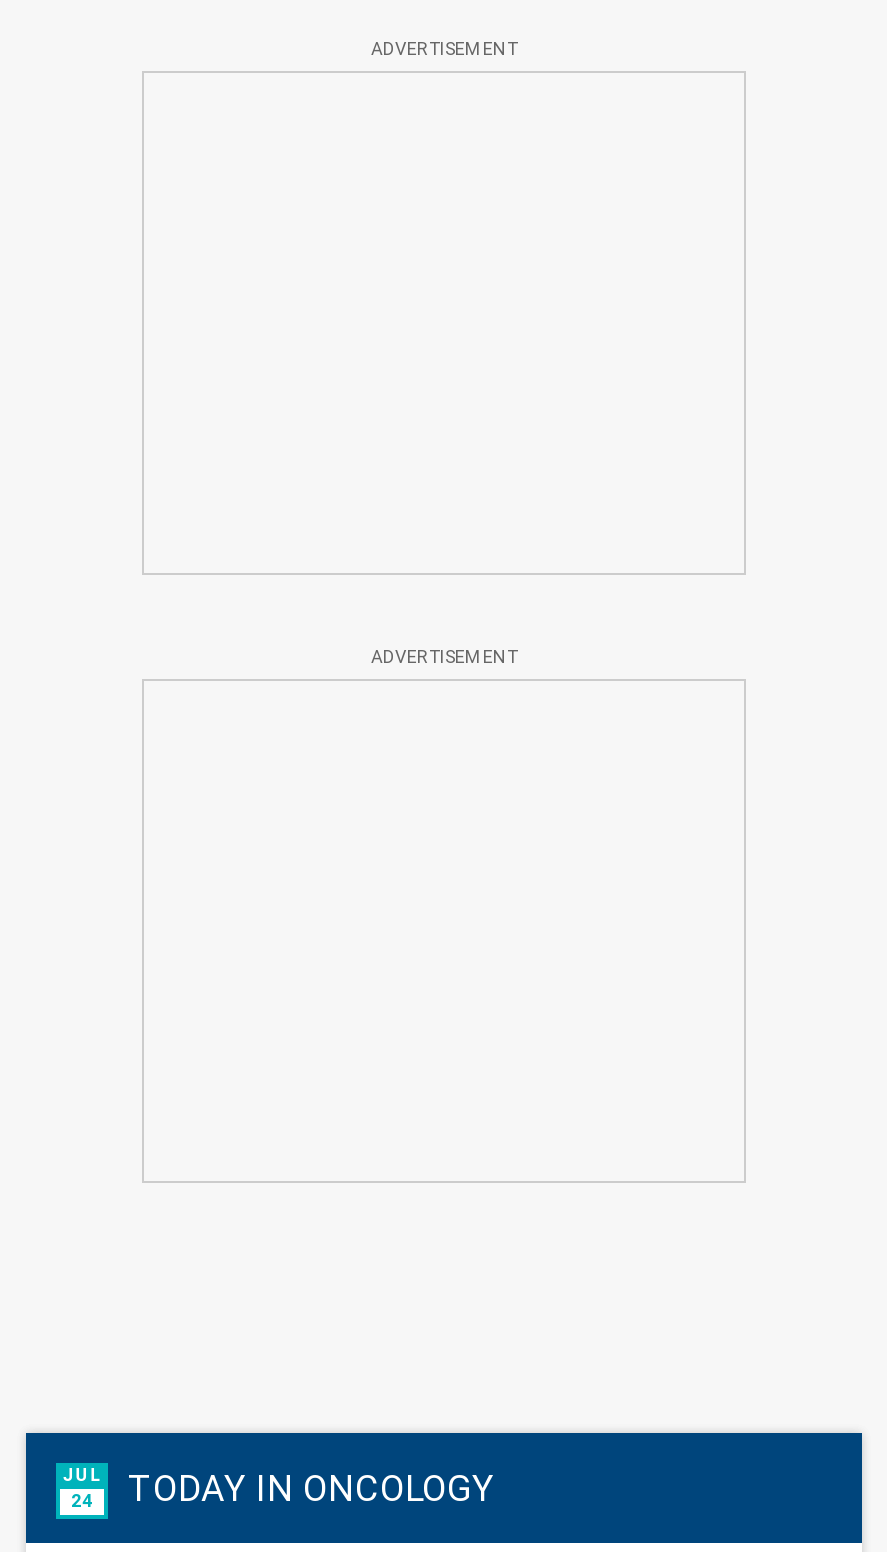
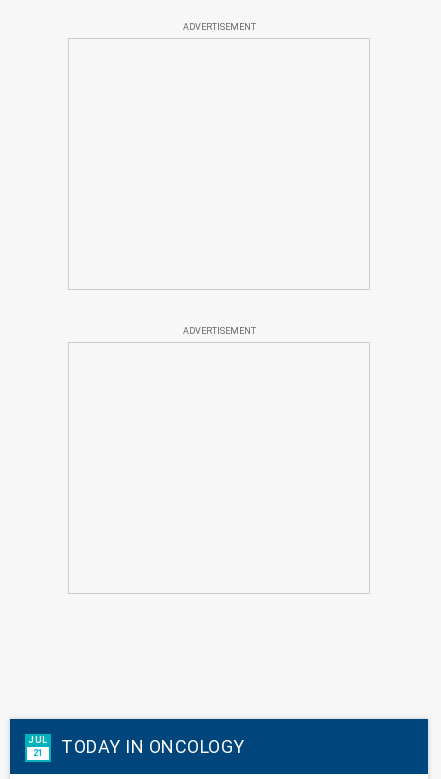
- JUL 24 TODAY IN ONCOLOGY
+ JUL 21 TODAY IN ONCOLOGY
